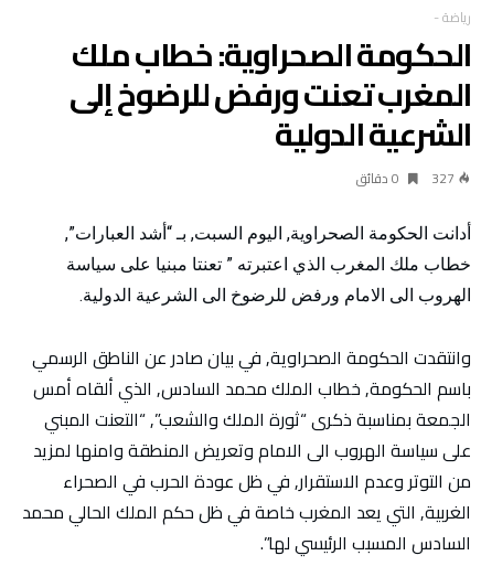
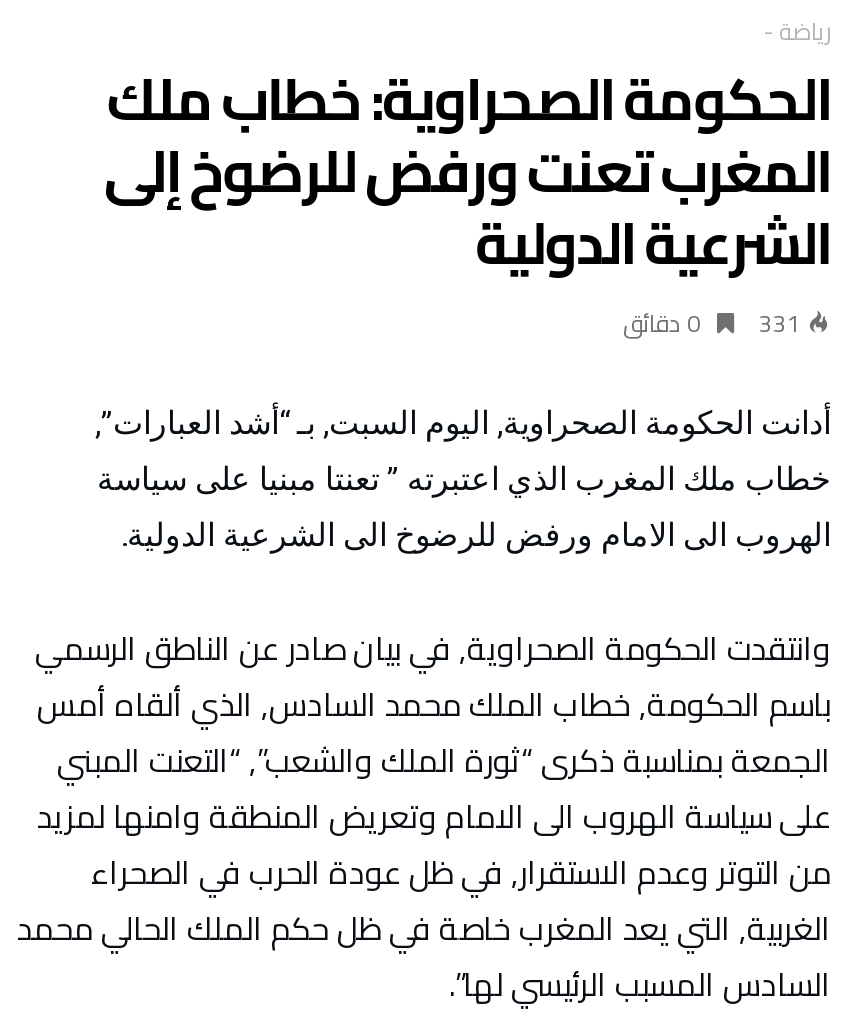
- 327
+ 331
